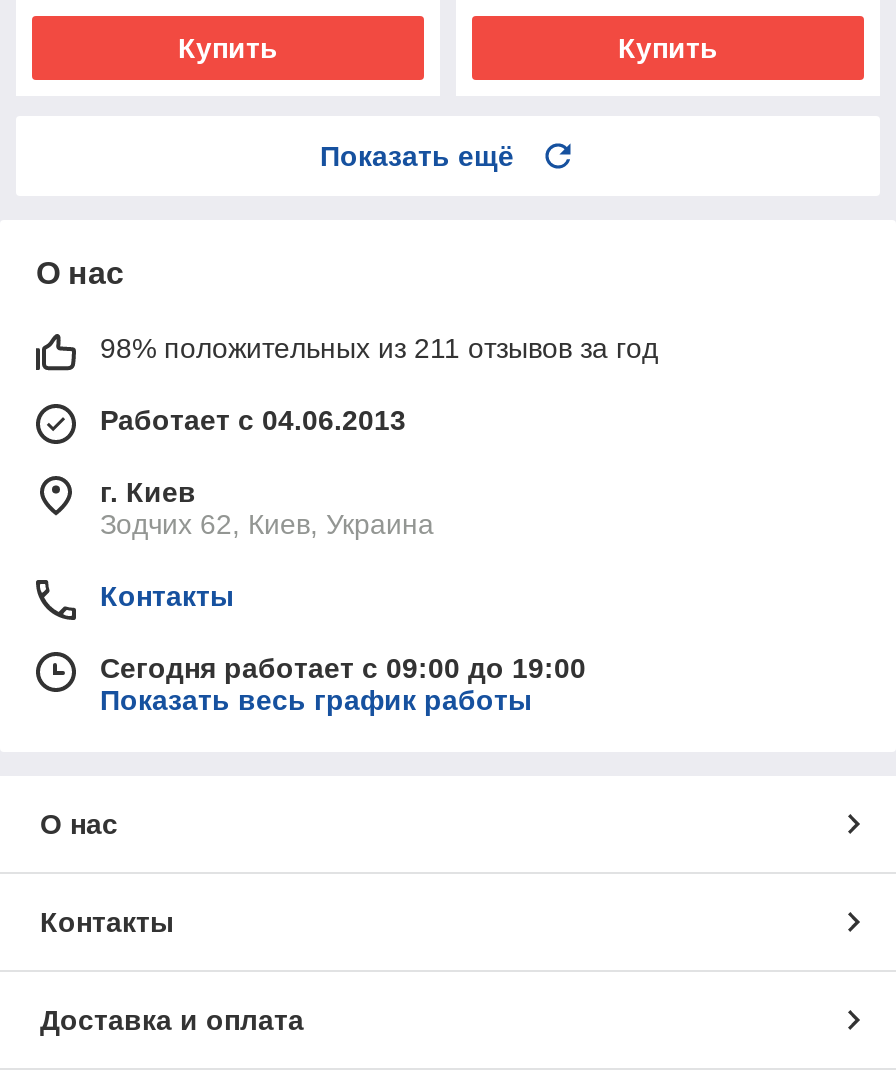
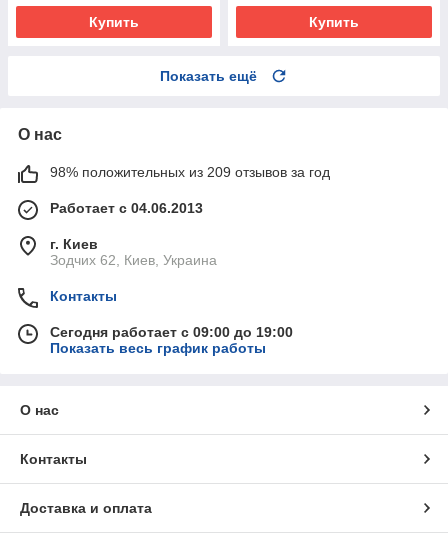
- 98% положительных из 211 отзывов за год
+ 98% положительных из 209 отзывов за год
